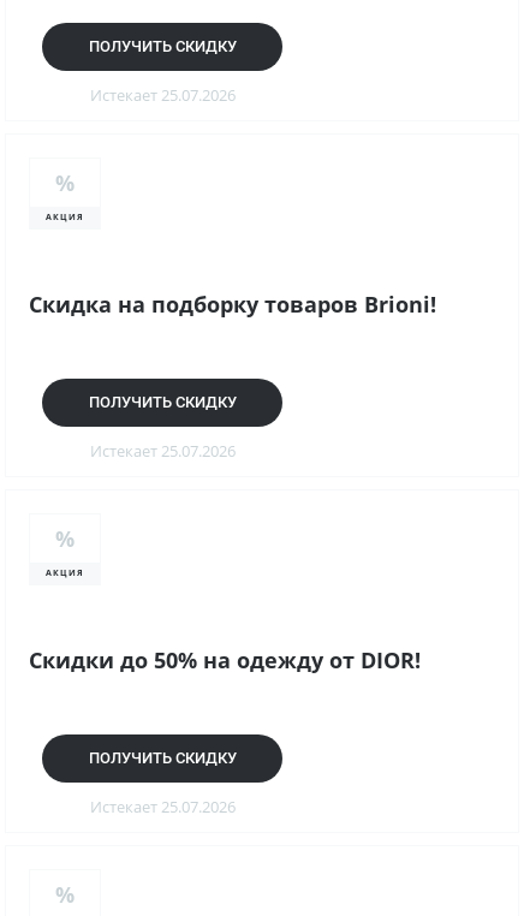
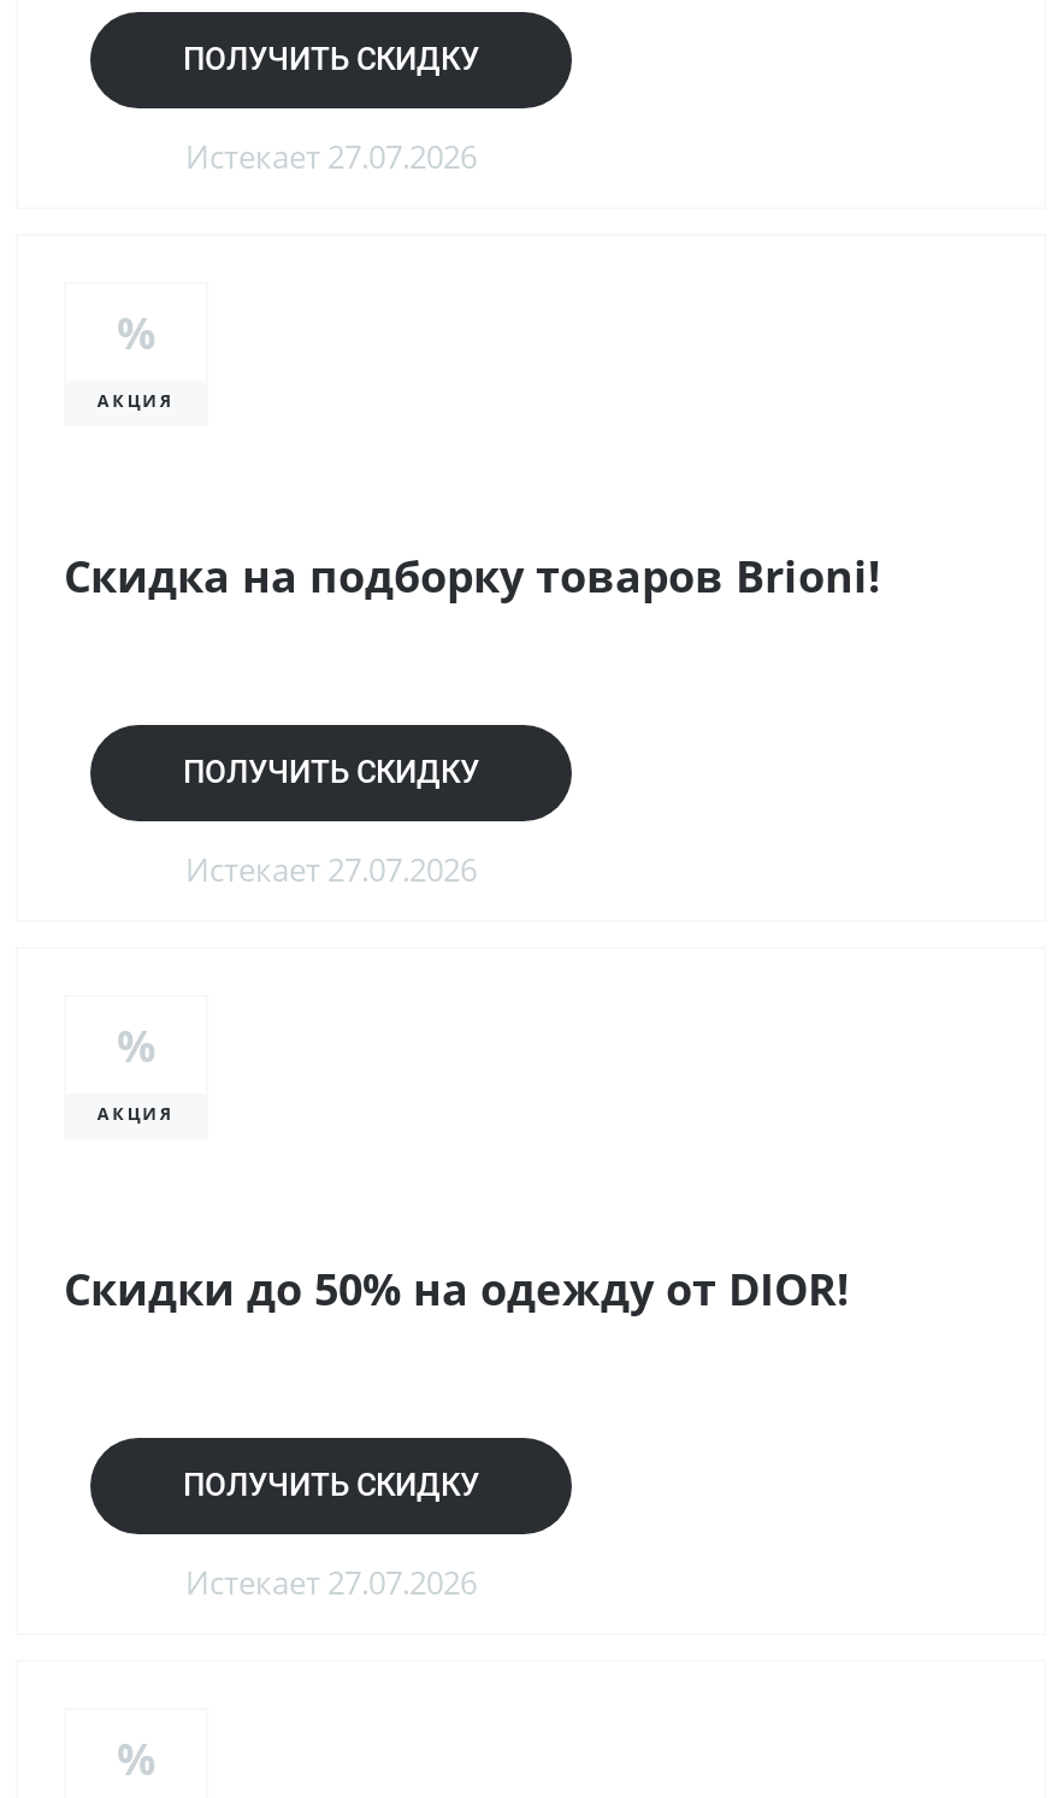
- Истекает 25.07.2026
+ Истекает 27.07.2026

- Истекает 25.07.2026
+ Истекает 27.07.2026

- Истекает 25.07.2026
+ Истекает 27.07.2026
